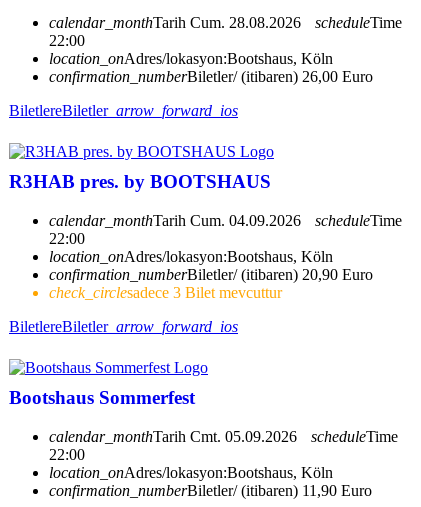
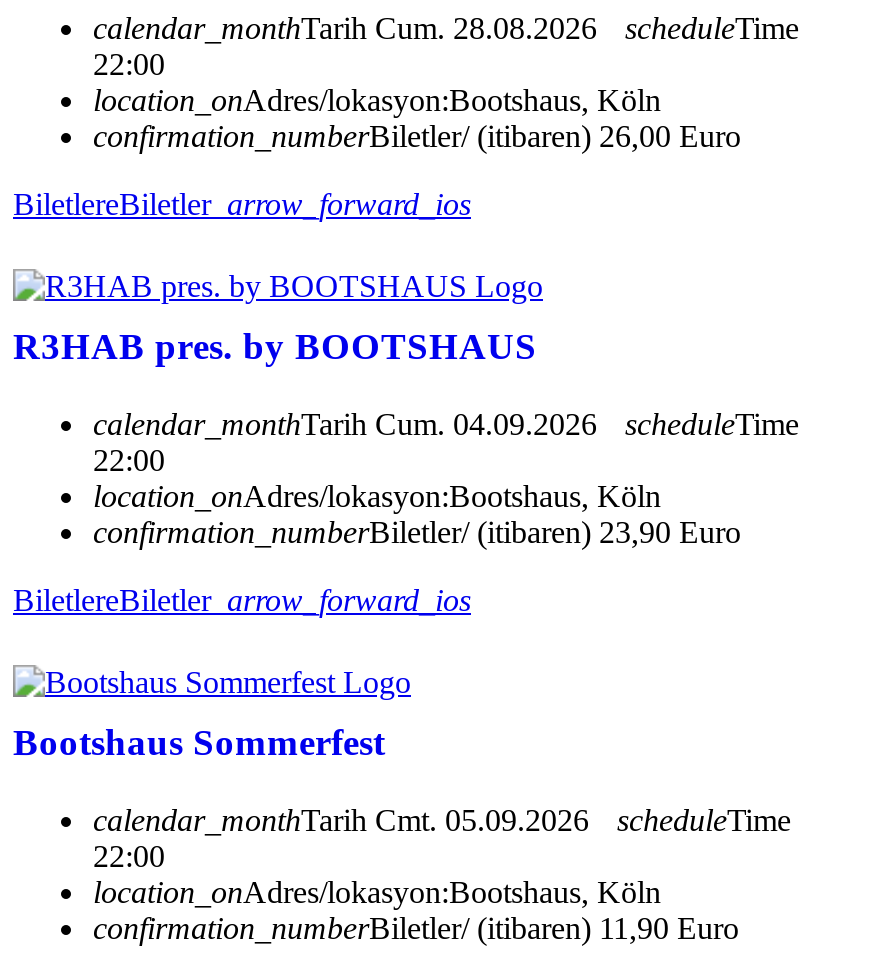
- confirmation_numberBiletler/ (itibaren) 20,90 Euro
- check_circlesadece 3 Bilet mevcuttur
+ confirmation_numberBiletler/ (itibaren) 23,90 Euro
